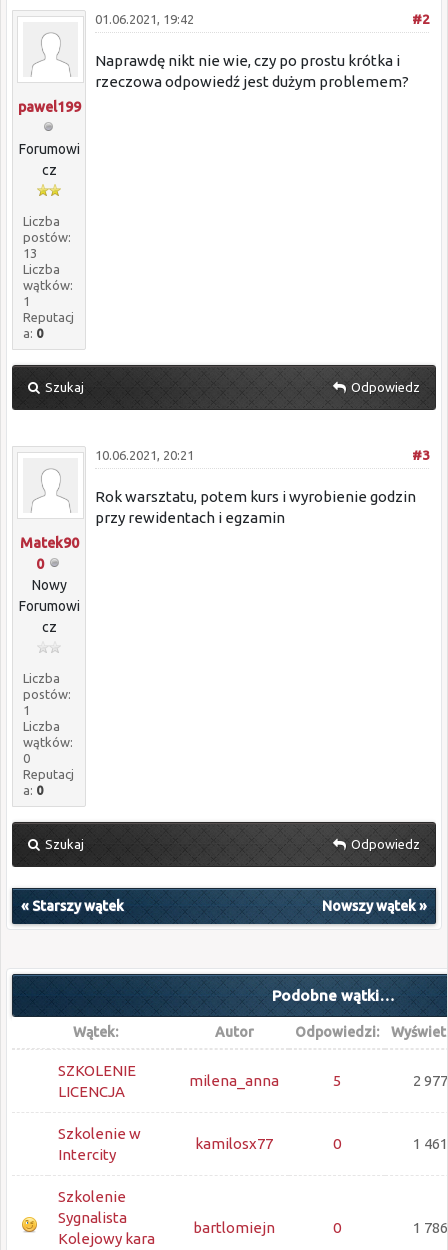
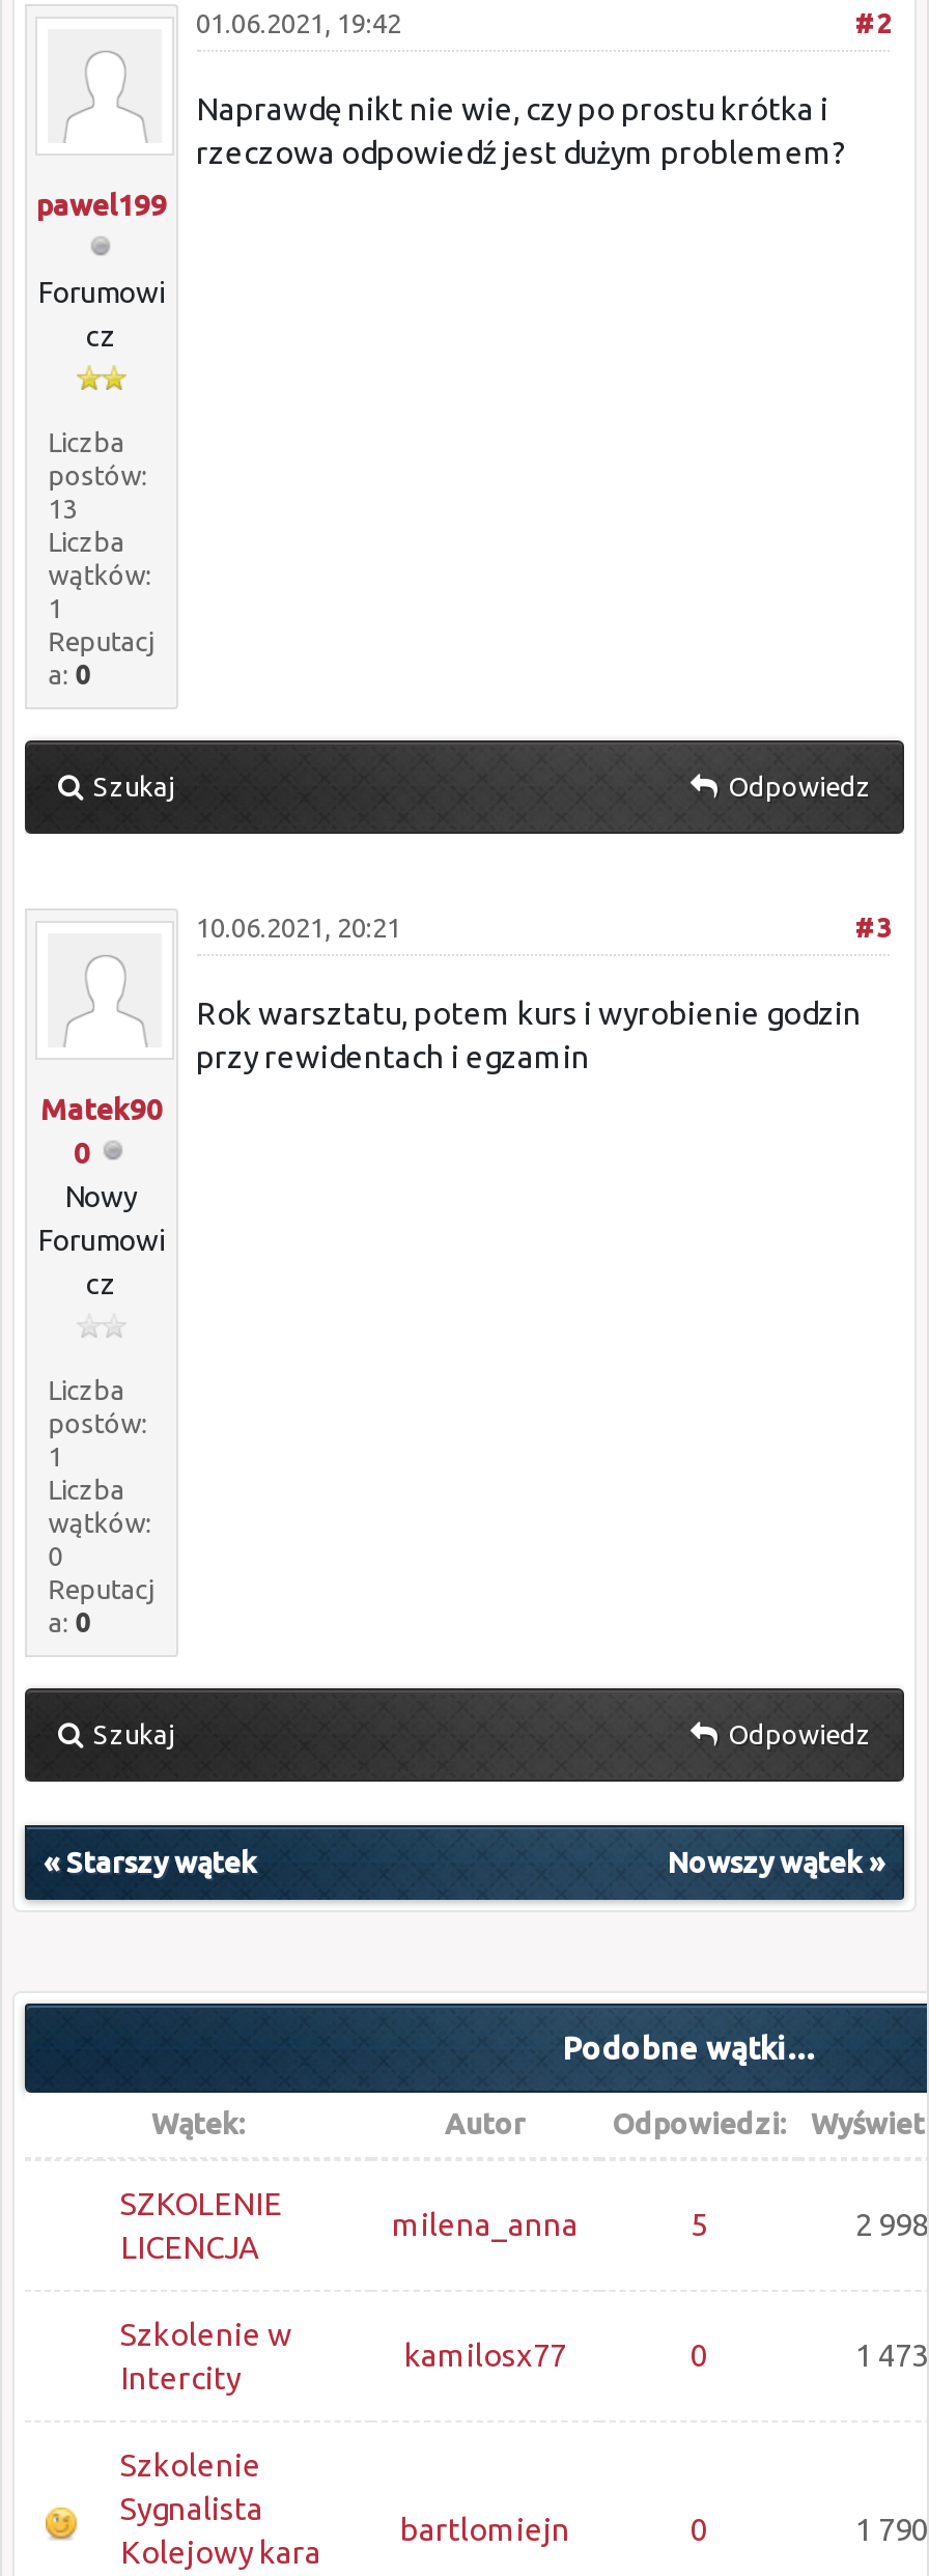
- 2 977
+ 2 998

- 1 461
+ 1 473

- 1 786
+ 1 790
